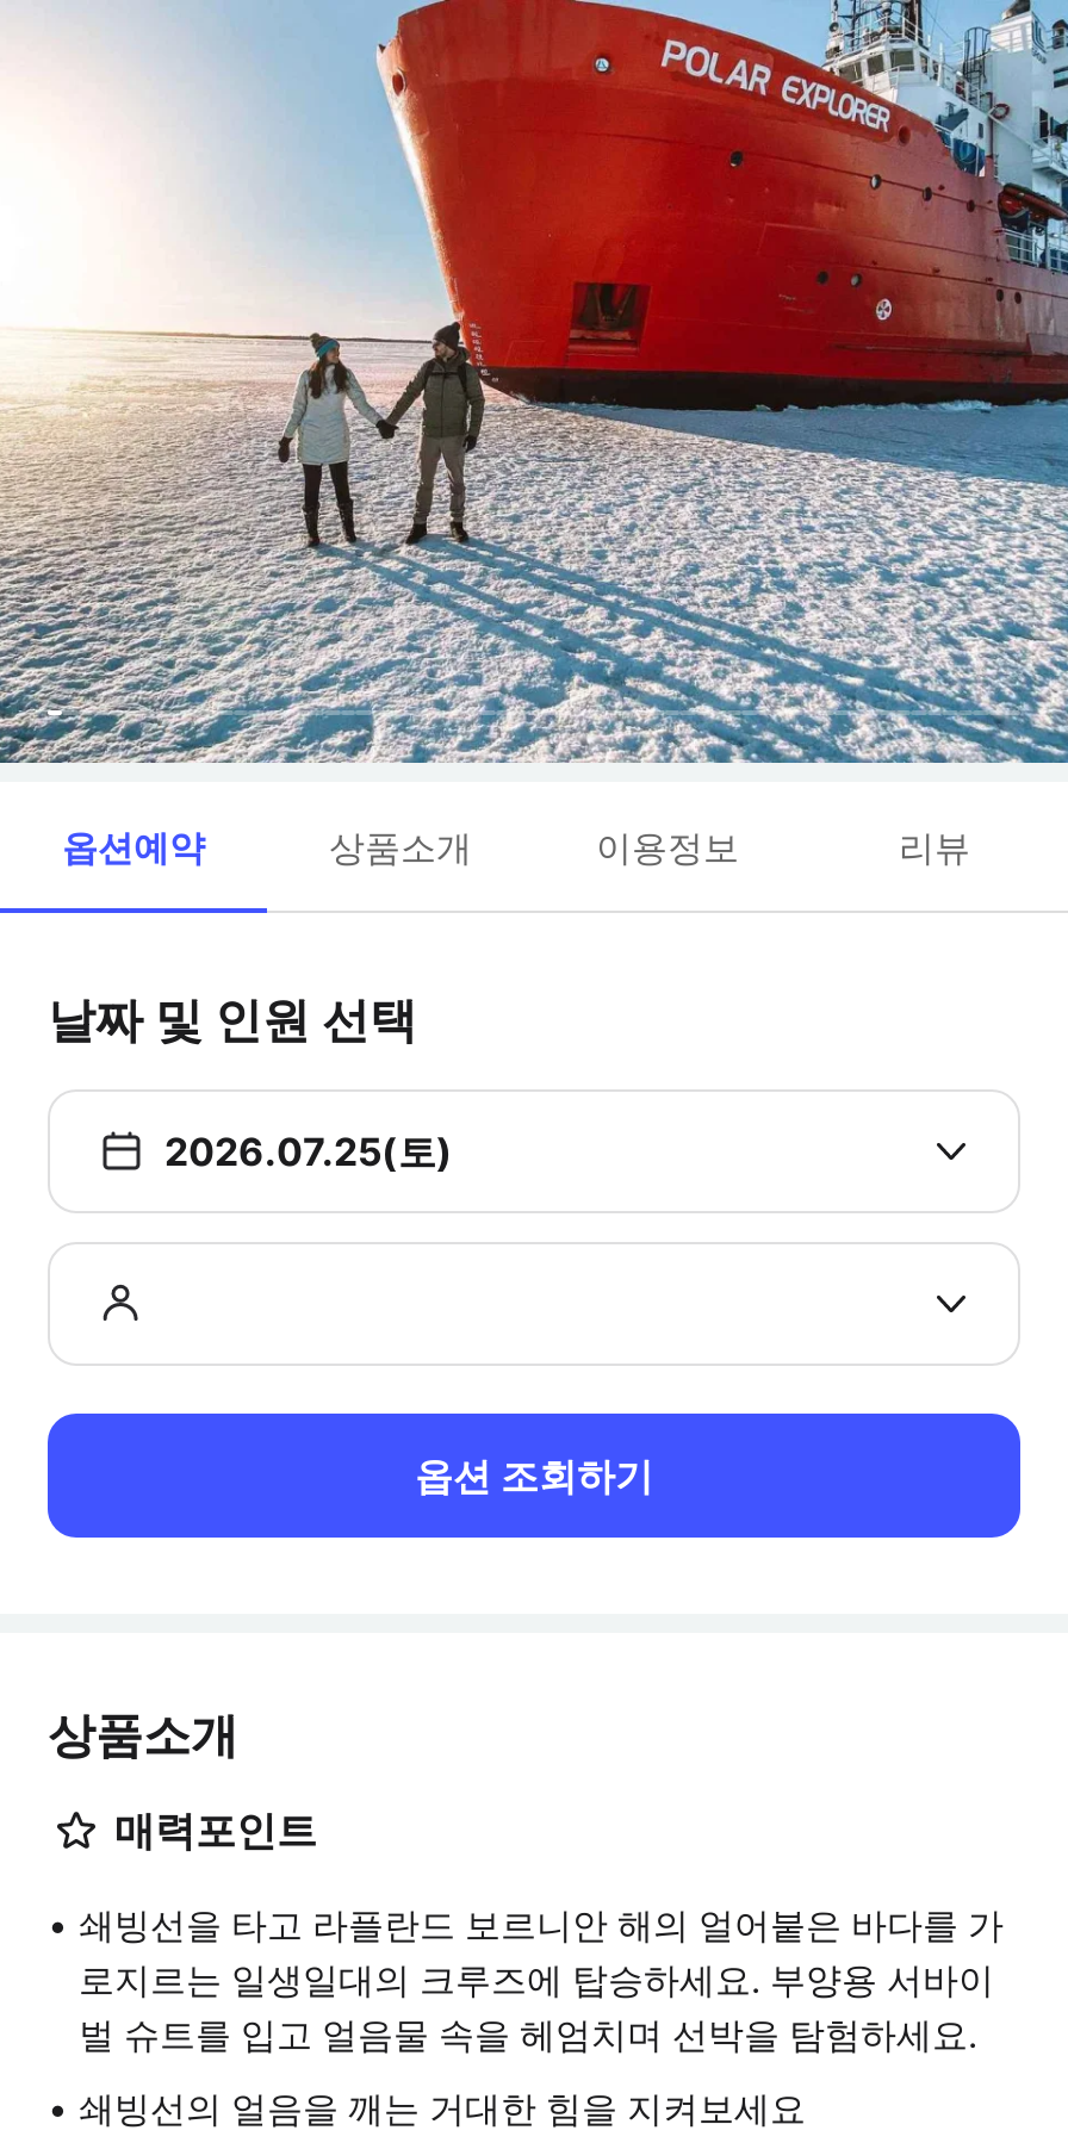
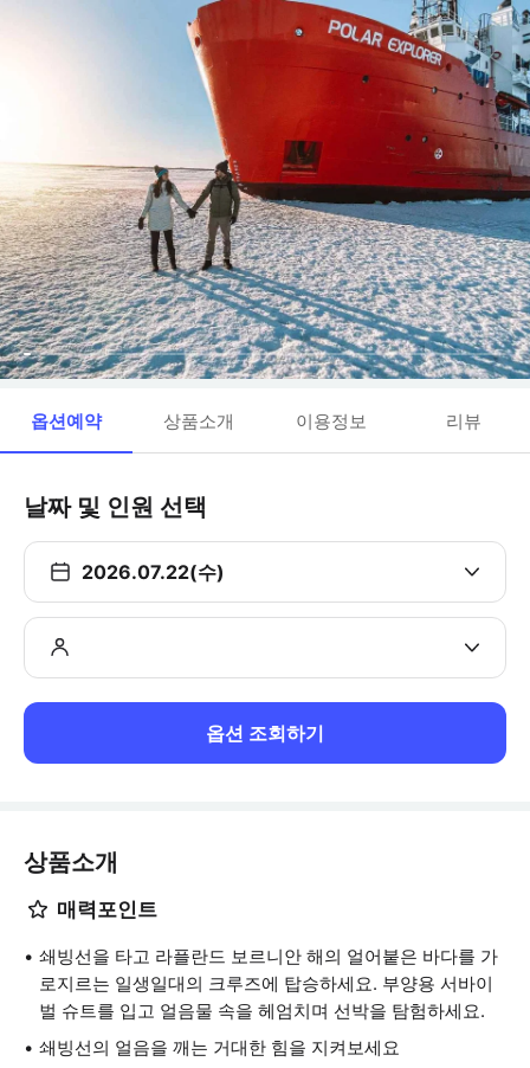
- 2026.07.25(토)
+ 2026.07.22(수)
